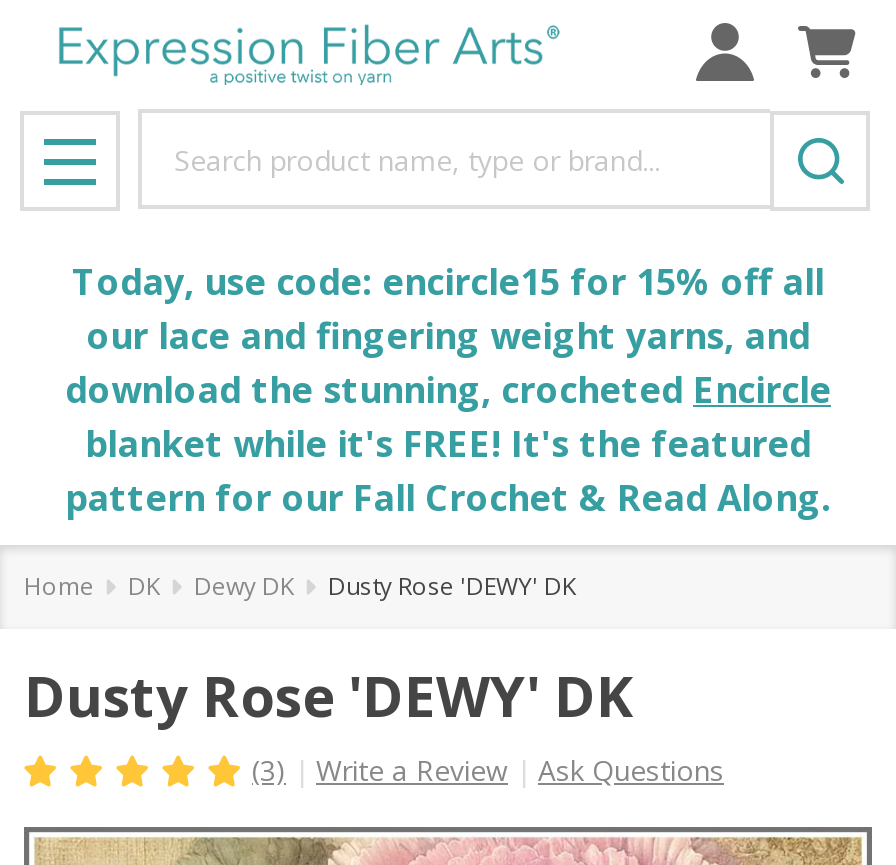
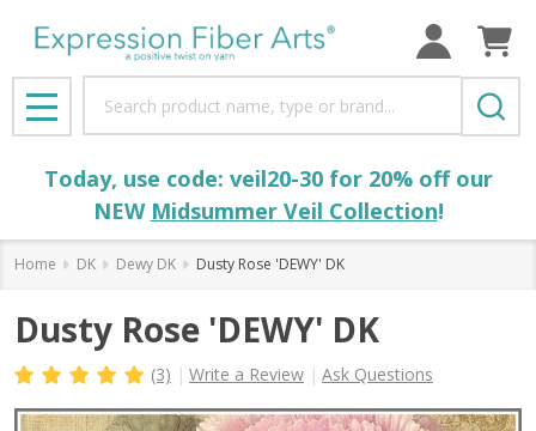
- Today, use code: encircle15 for 15% off all
- our lace and fingering weight yarns, and
- download the stunning, crocheted Encircle
- blanket while it's FREE! It's the featured
- pattern for our Fall Crochet & Read Along.
+ Today, use code: veil20-30 for 20% off our
+ NEW Midsummer Veil Collection!
